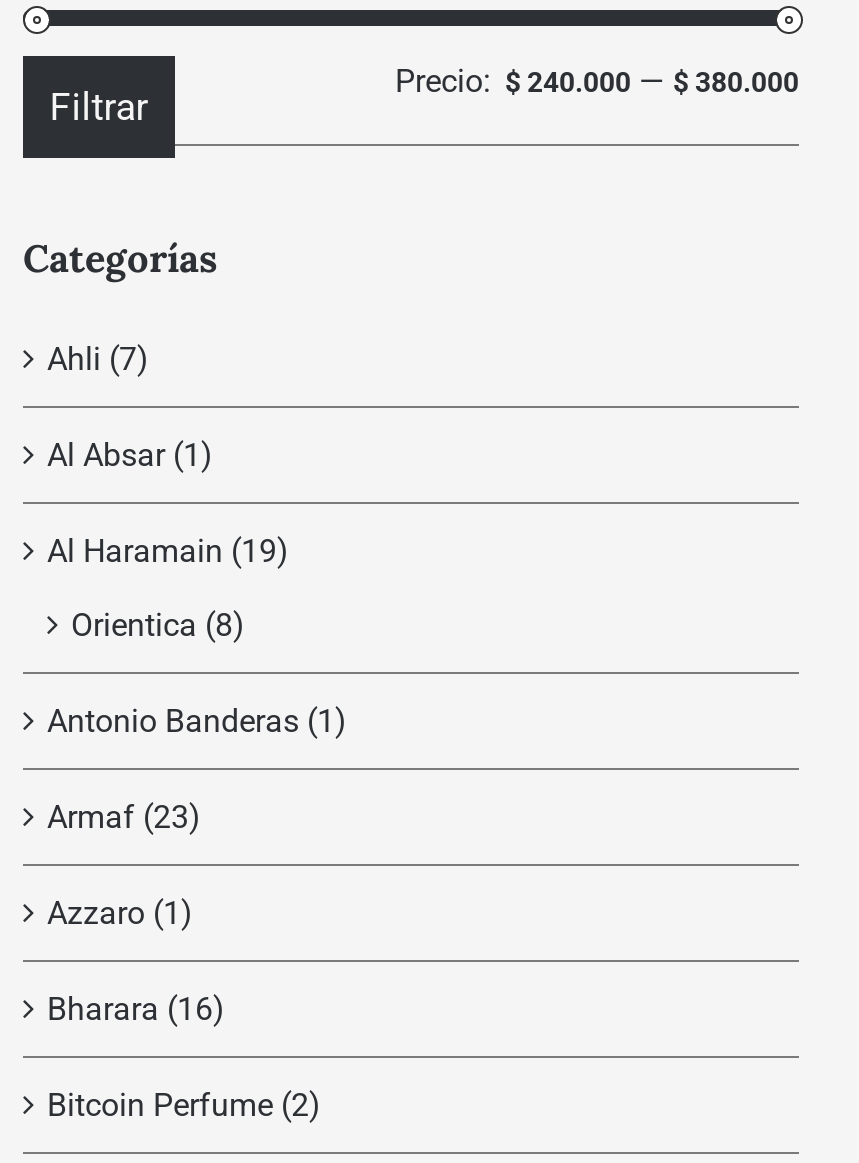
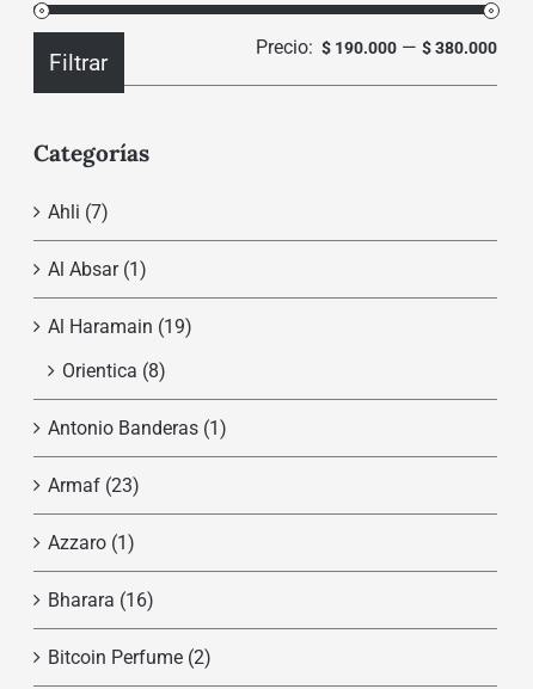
- Precio: $ 240.000 — $ 380.000
+ Precio: $ 190.000 — $ 380.000
